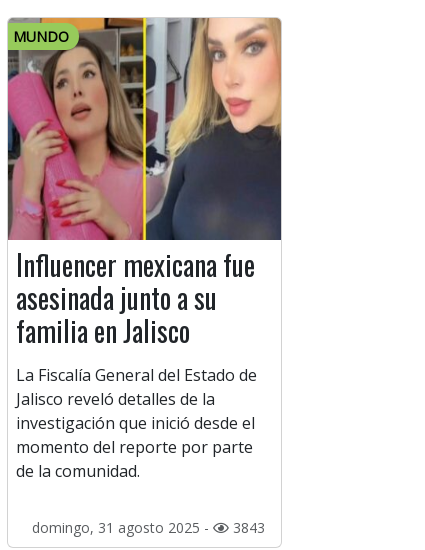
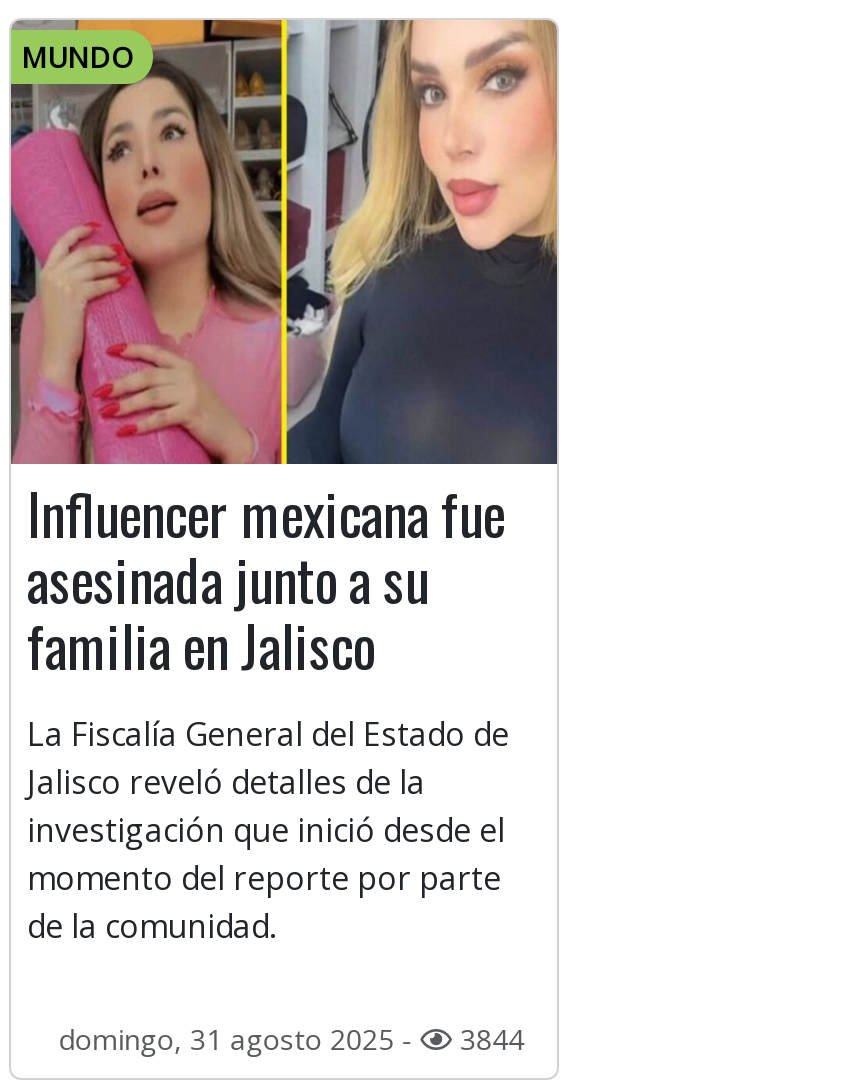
- domingo, 31 agosto 2025 - 3843
+ domingo, 31 agosto 2025 - 3844
